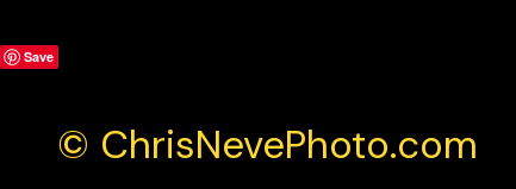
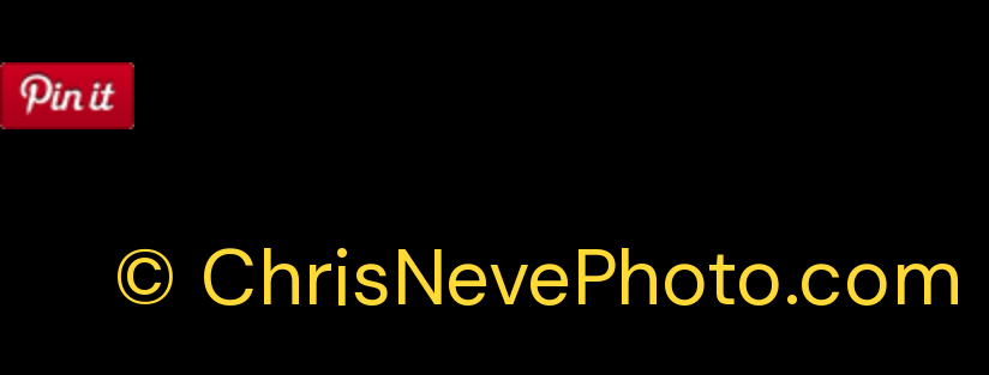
- Save
